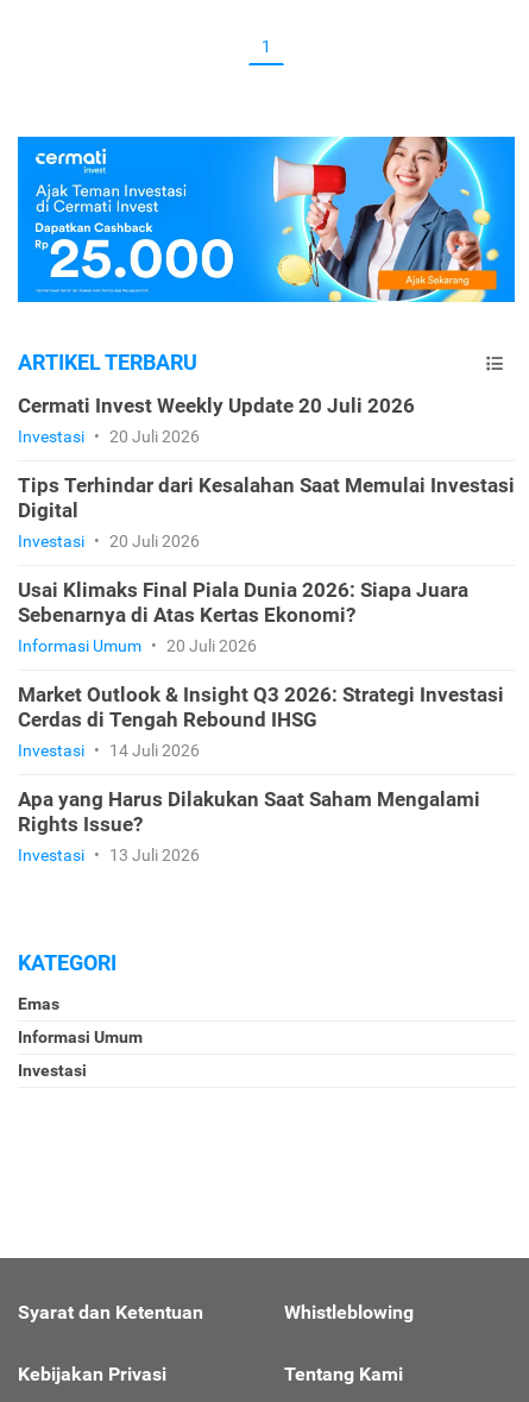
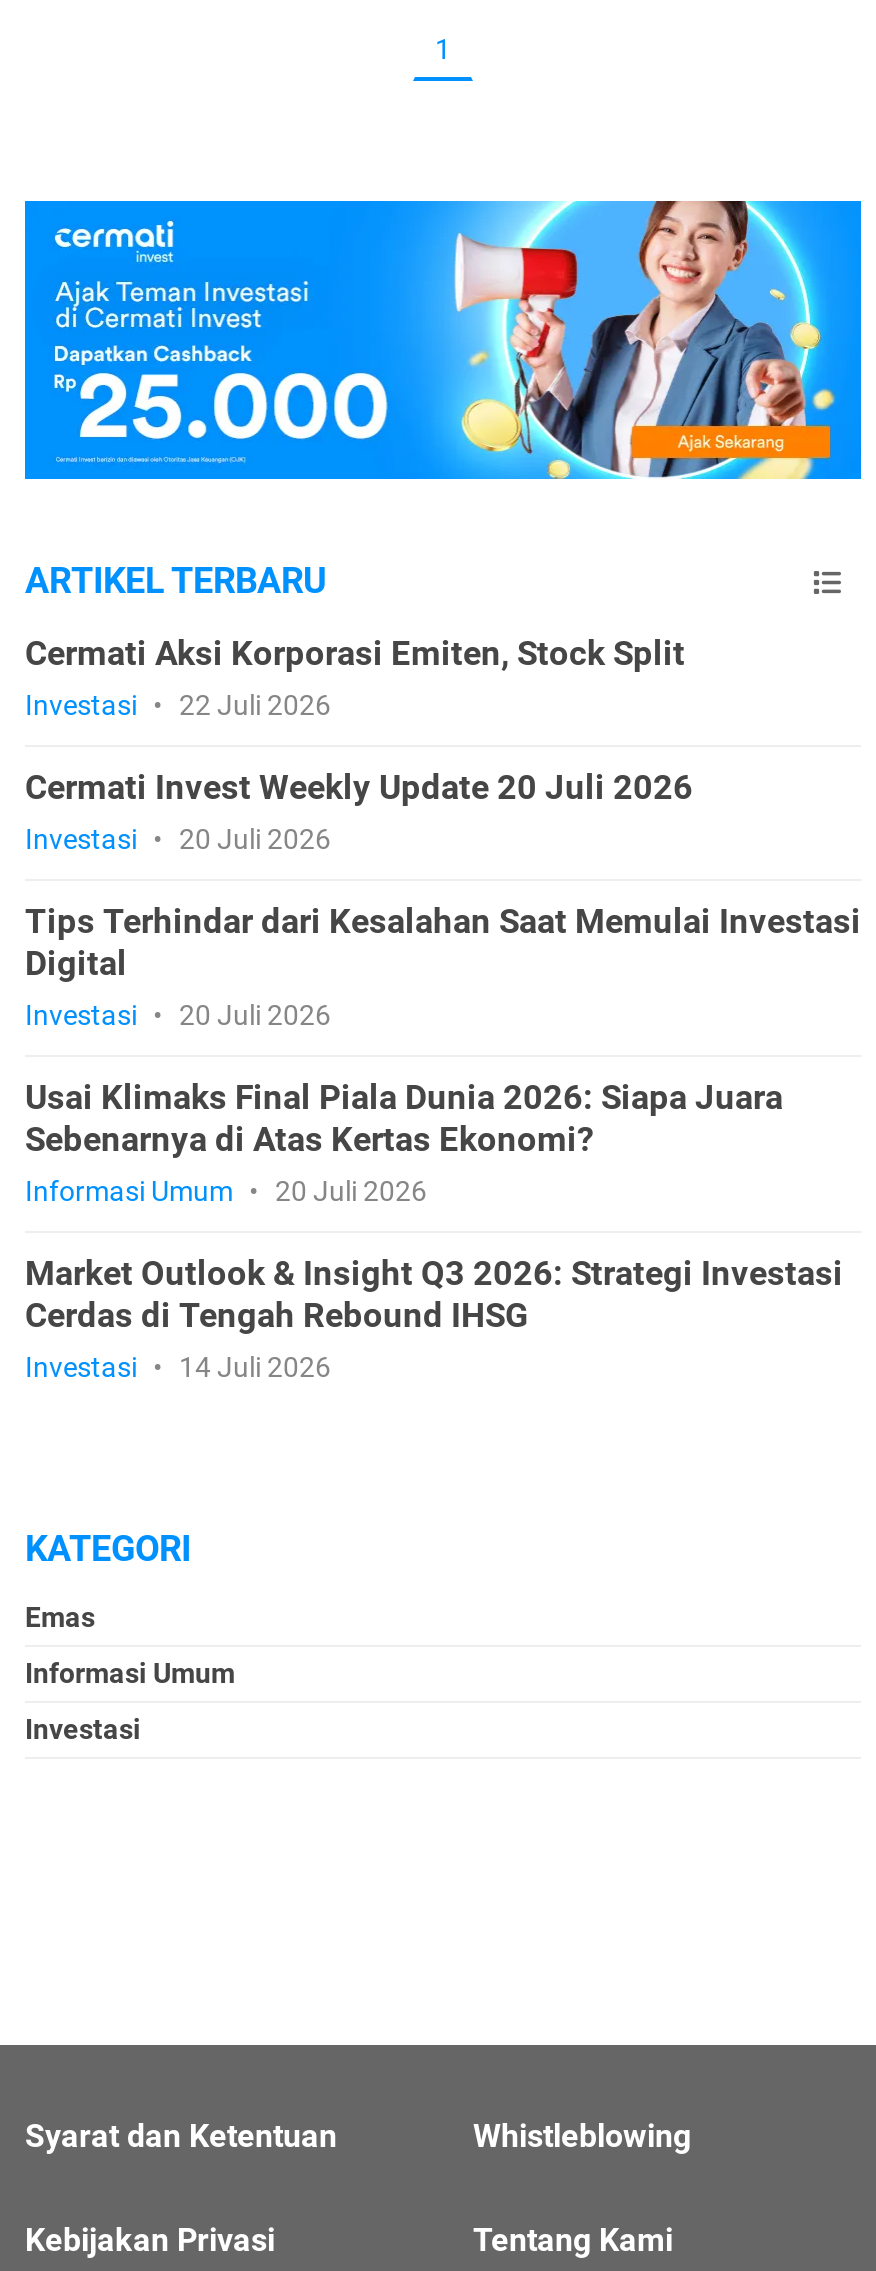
+ Cermati Aksi Korporasi Emiten, Stock Split
+ Investasi • 22 Juli 2026

moved down: Cermati Invest Weekly Update 20 Juli 2026 | Investasi • 20 Juli 2026 | Tips Terhindar dari Kesalahan Saat Memulai Investasi | ... | Cerdas di Tengah Rebound IHSG | Investasi • 14 Juli 2026

- Apa yang Harus Dilakukan Saat Saham Mengalami
- Rights Issue?
- Investasi • 13 Juli 2026
